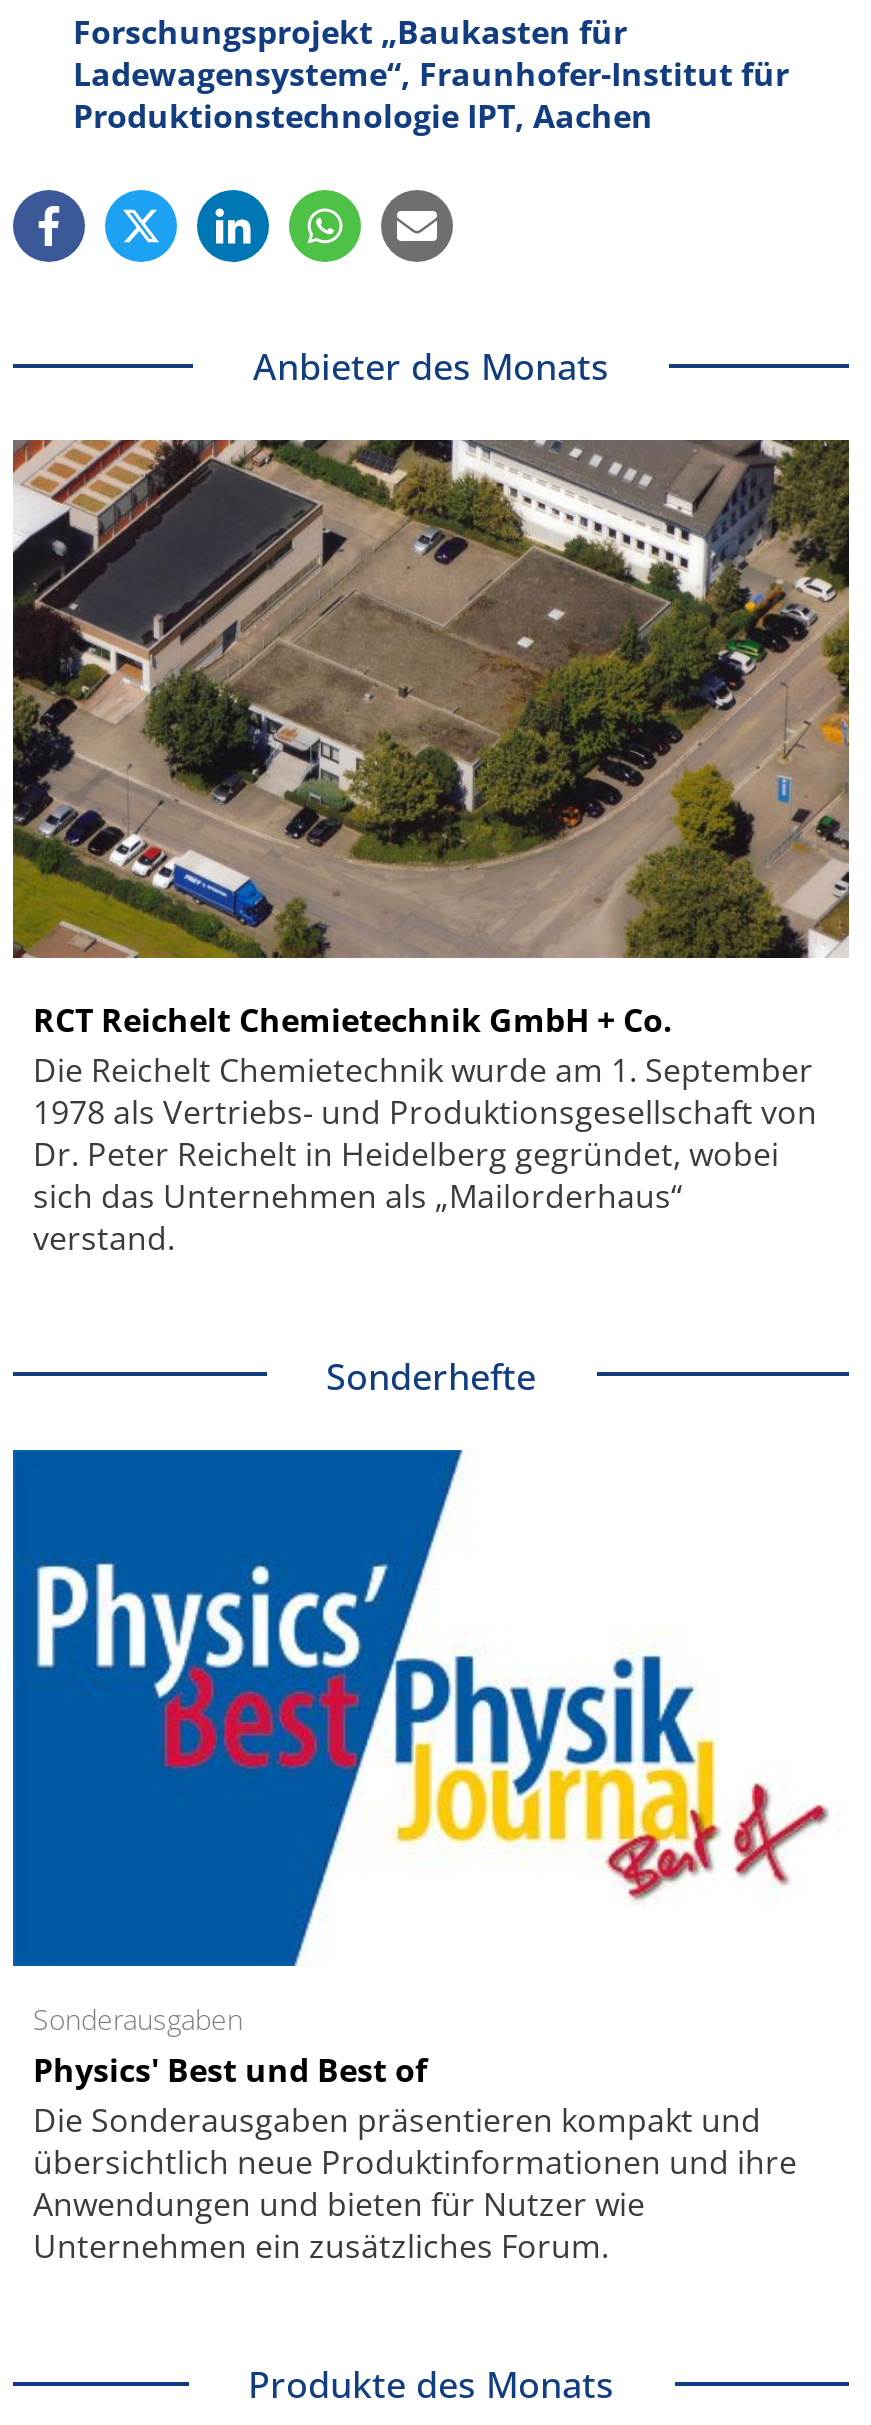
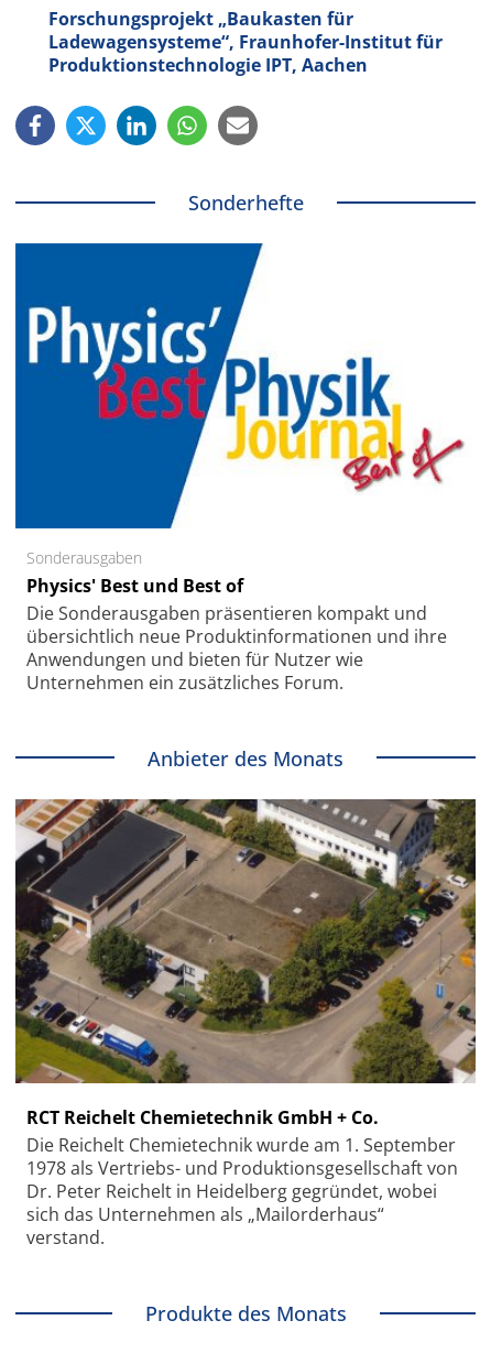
moved down: Anbieter des Monats

moved down: [image] | RCT Reichelt Chemietechnik GmbH + Co. | Die Reichelt Chemietechnik wurde am 1. September | 1978 als Vertriebs- und Produktionsgesellschaft von | Dr. Peter Reichelt in Heidelberg gegründet, wobei | sich das Unternehmen als „Mailorderhaus“ | verstand.

moved up: [image] | Sonderhefte | Sonderausgaben | Physics' Best und Best of | Die Sonderausgaben präsentieren kompakt und | übersichtlich neue Produktinformationen und ihre | Anwendungen und bieten für Nutzer wie | Unternehmen ein zusätzliches Forum.
